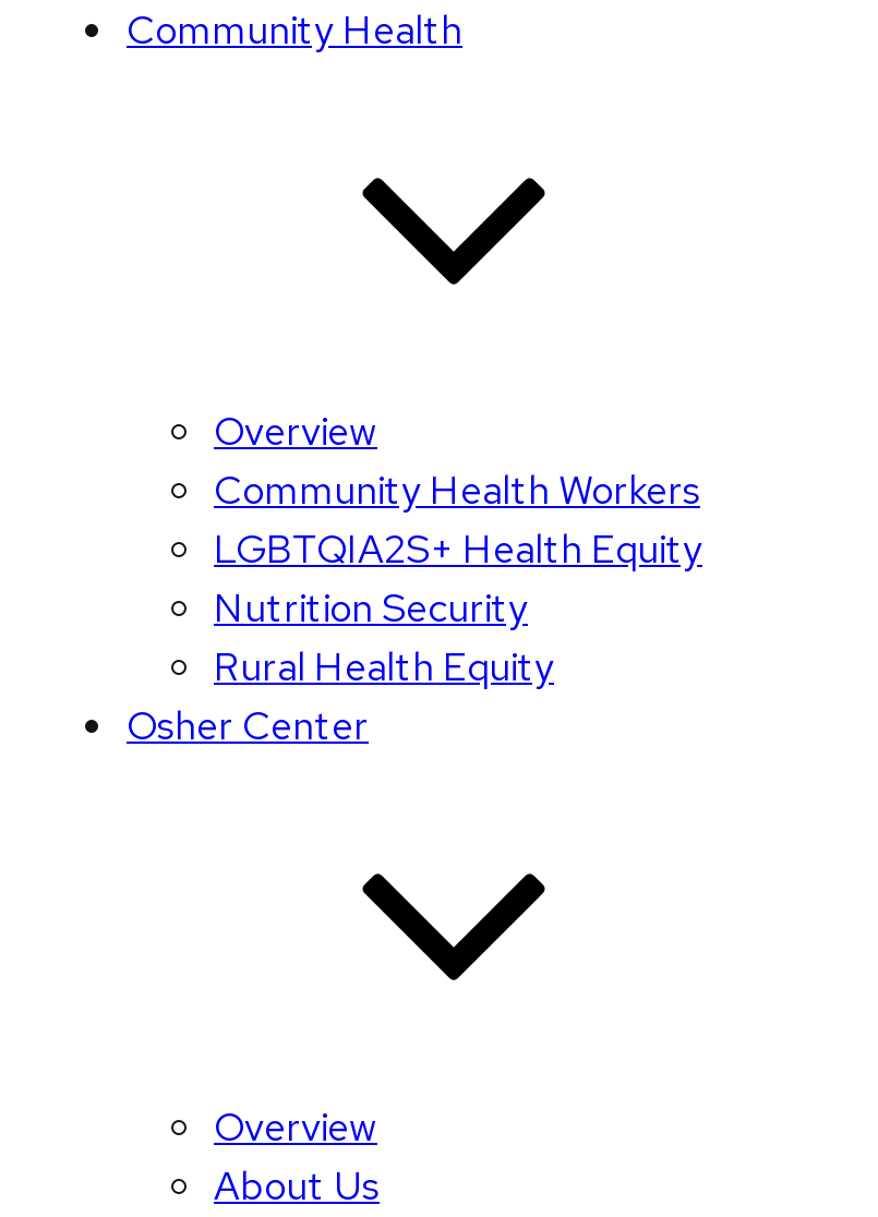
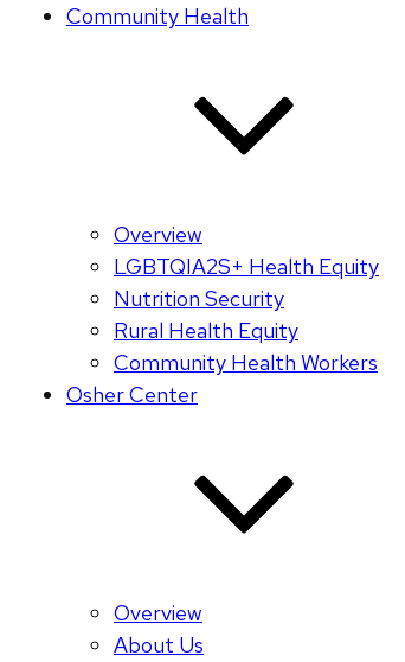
moved down: Community Health Workers

moved up: LGBTQIA2S+ Health Equity | Nutrition Security | Rural Health Equity
